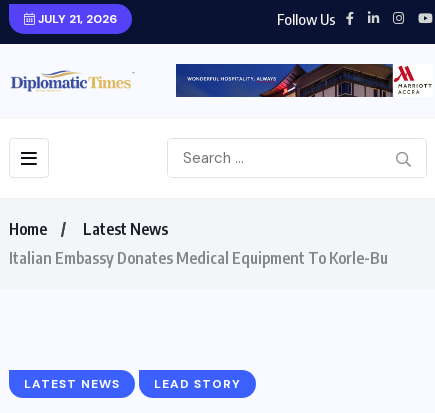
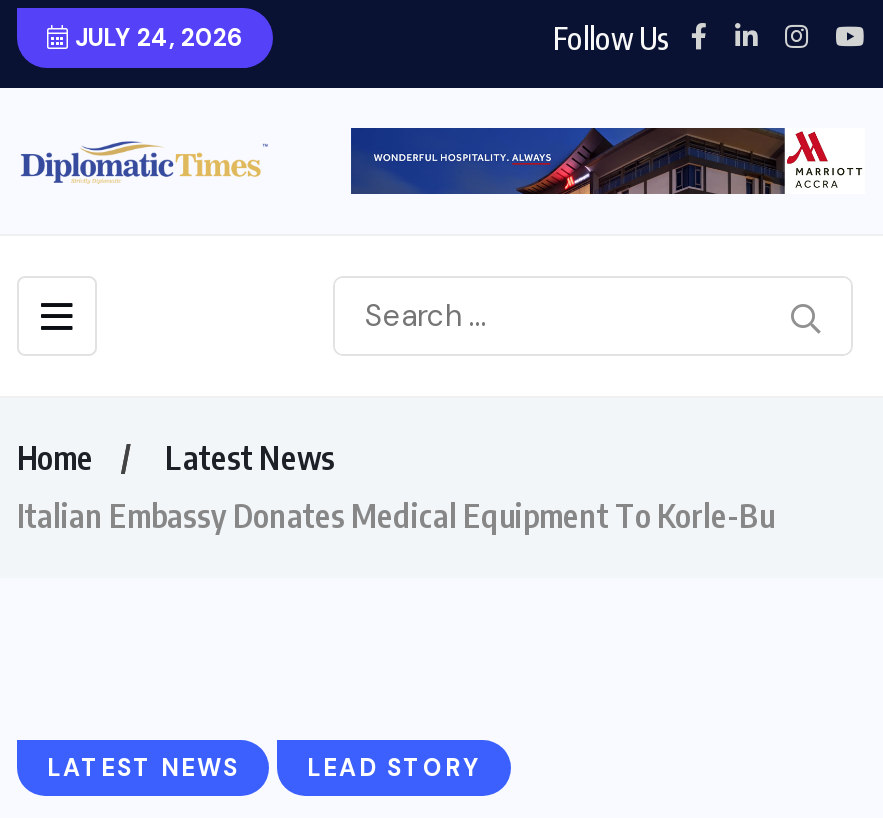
- JULY 21, 2026
+ JULY 24, 2026
